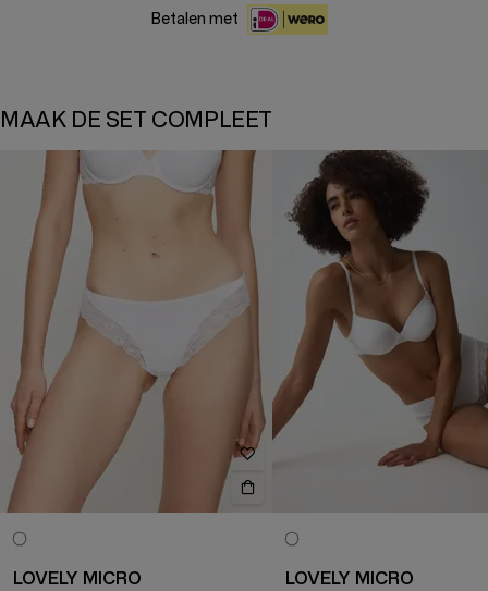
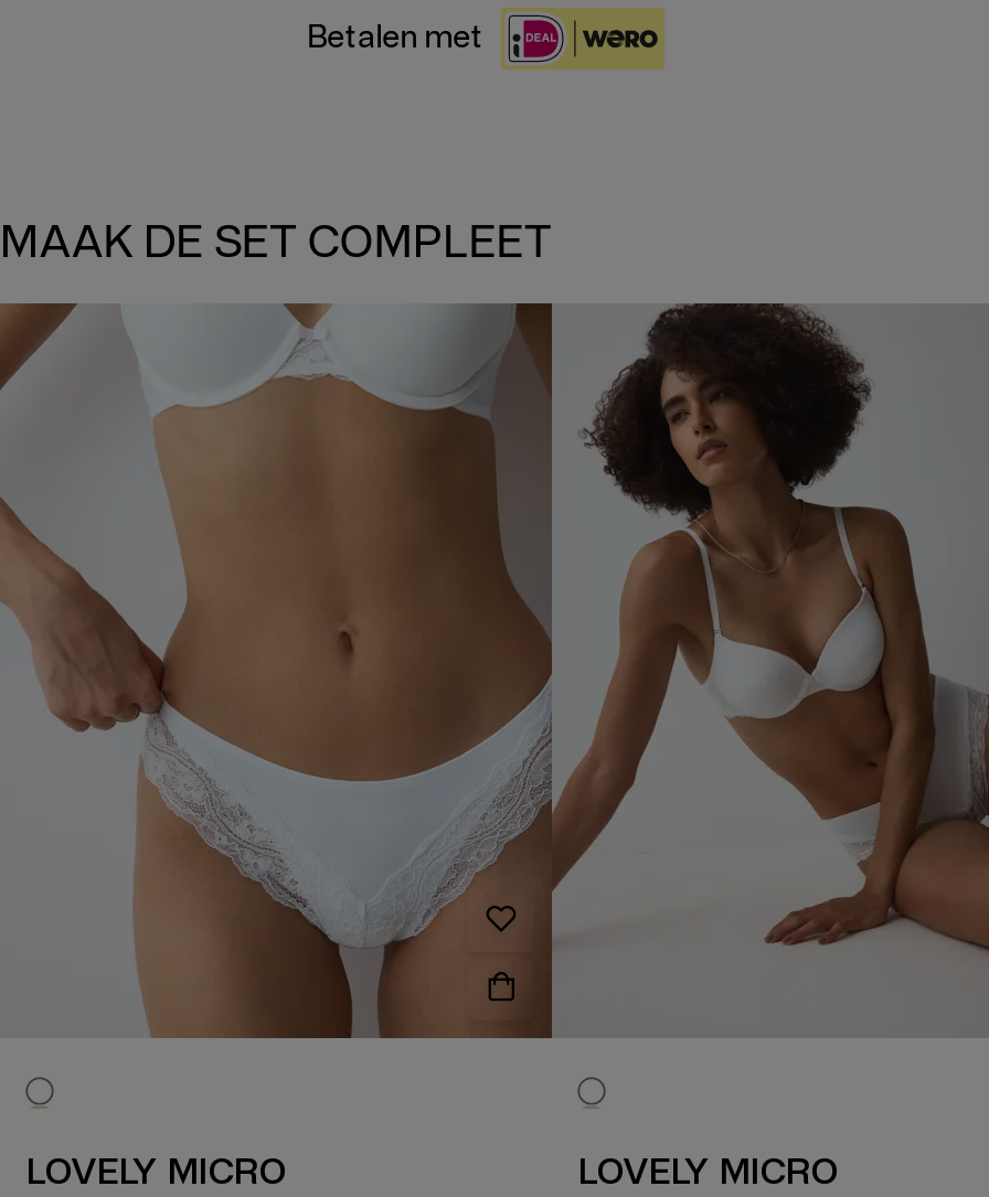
- [image]
+ [image]
